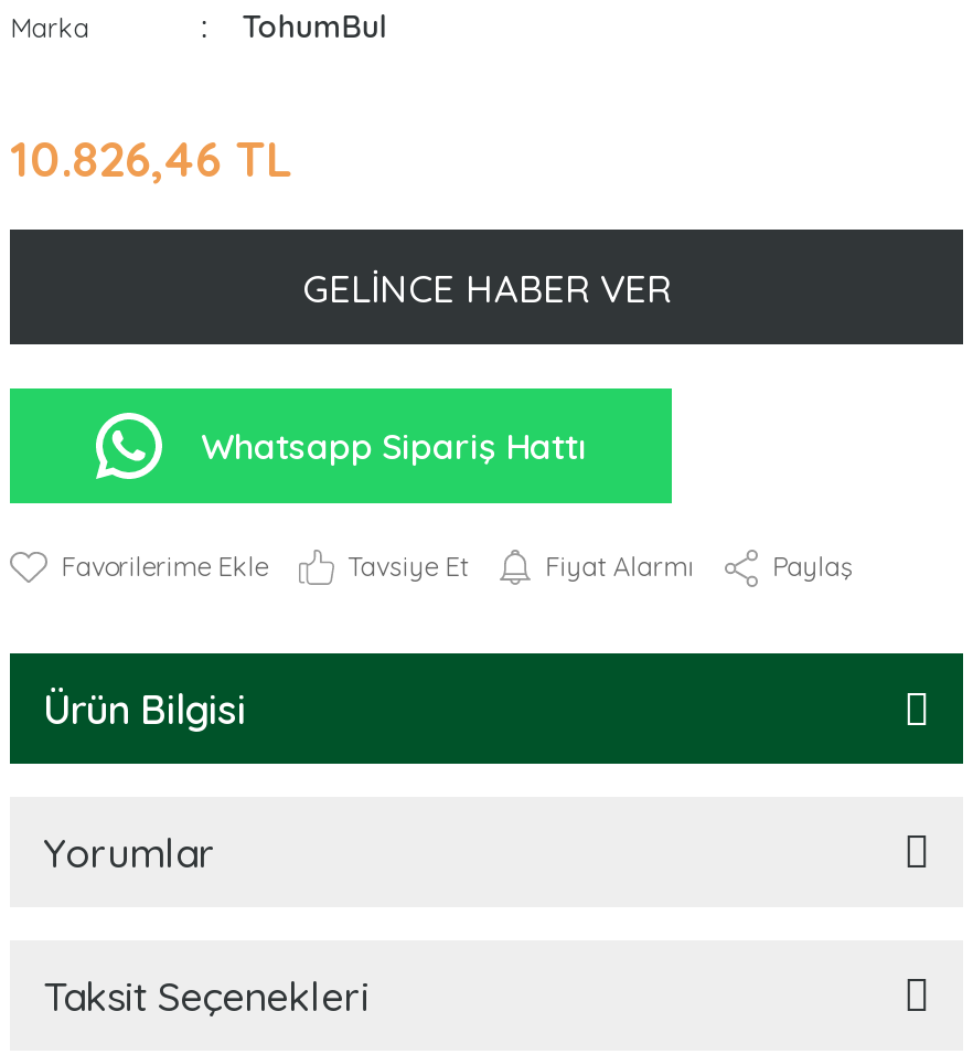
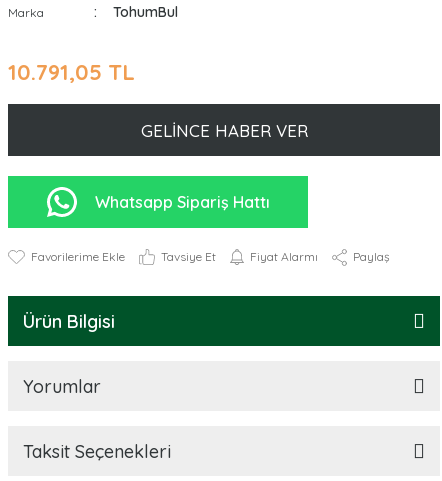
- 10.826,46 TL
+ 10.791,05 TL
